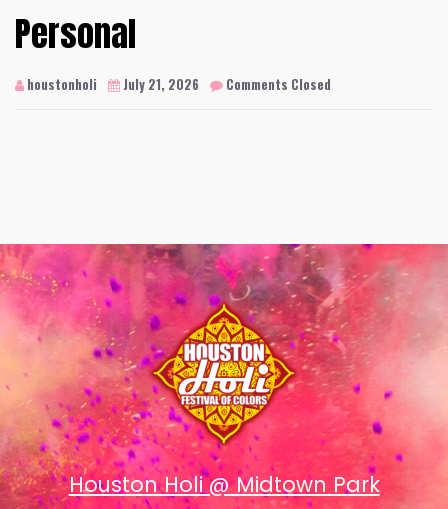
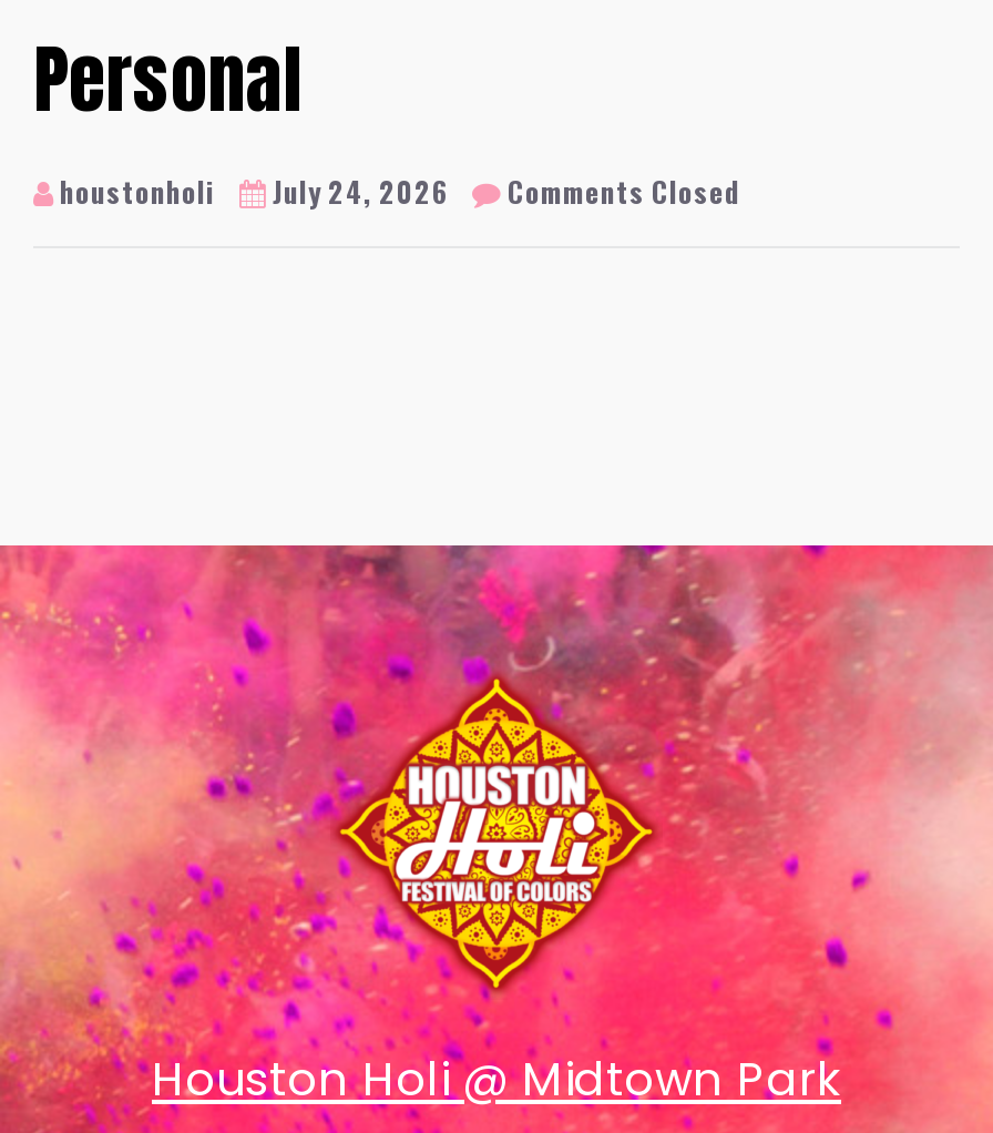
- houstonholi July 21, 2026 Comments Closed
+ houstonholi July 24, 2026 Comments Closed
